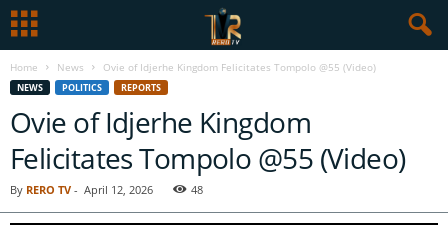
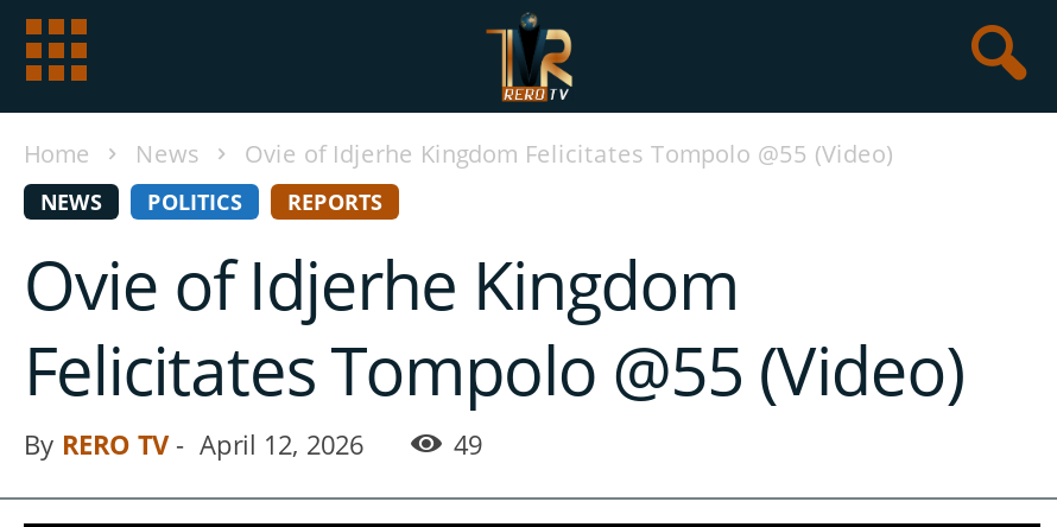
- 48
+ 49
